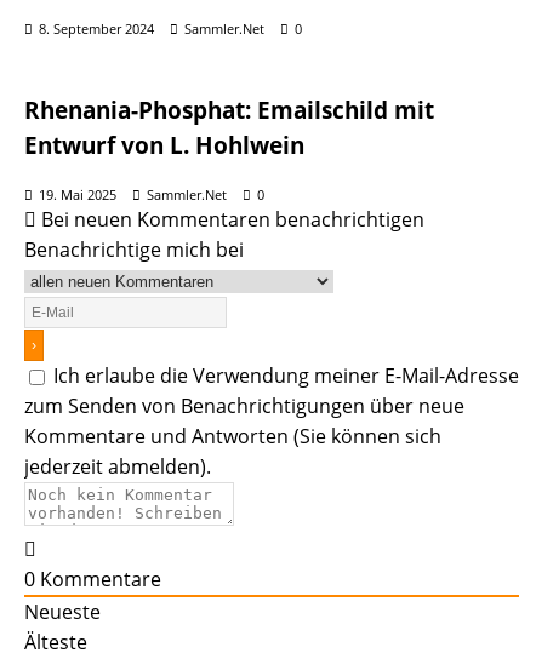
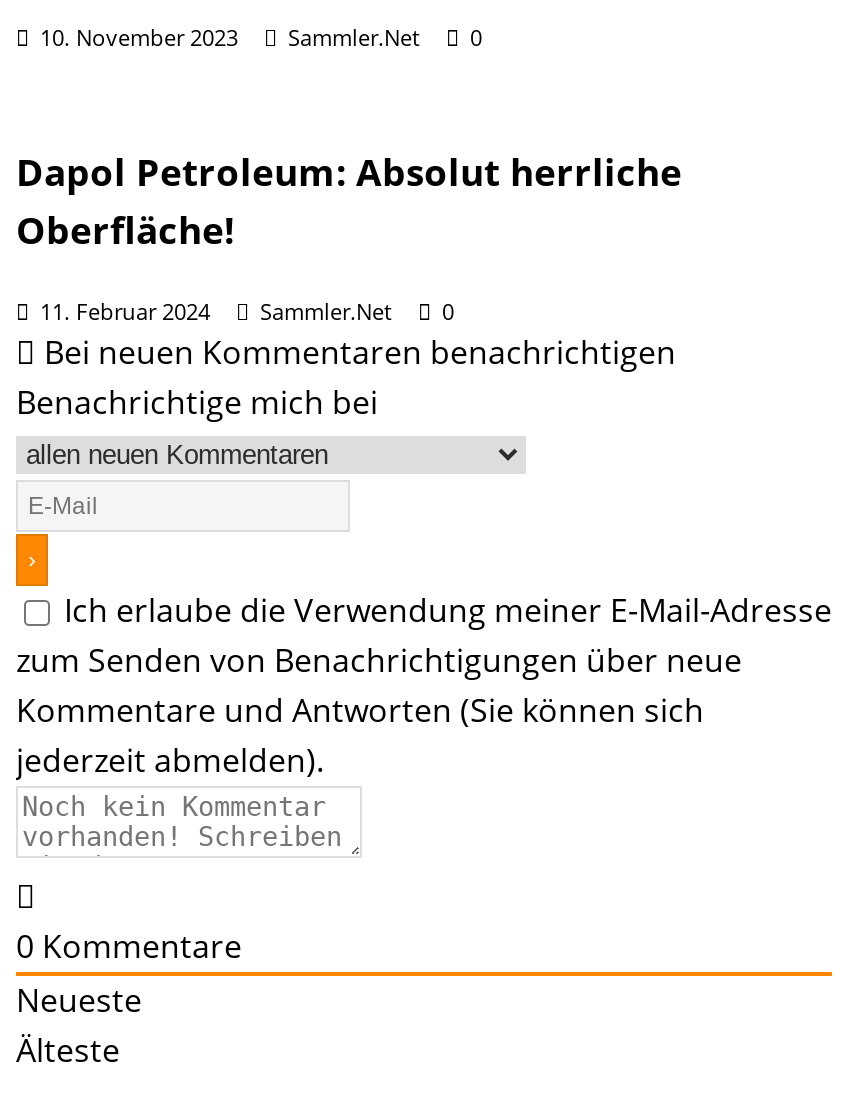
- 8. September 2024 Sammler.Net 0
+ 10. November 2023 Sammler.Net 0

- Rhenania-Phosphat: Emailschild mit
- Entwurf von L. Hohlwein
+ Dapol Petroleum: Absolut herrliche
+ Oberfläche!

- 19. Mai 2025 Sammler.Net 0
+ 11. Februar 2024 Sammler.Net 0
